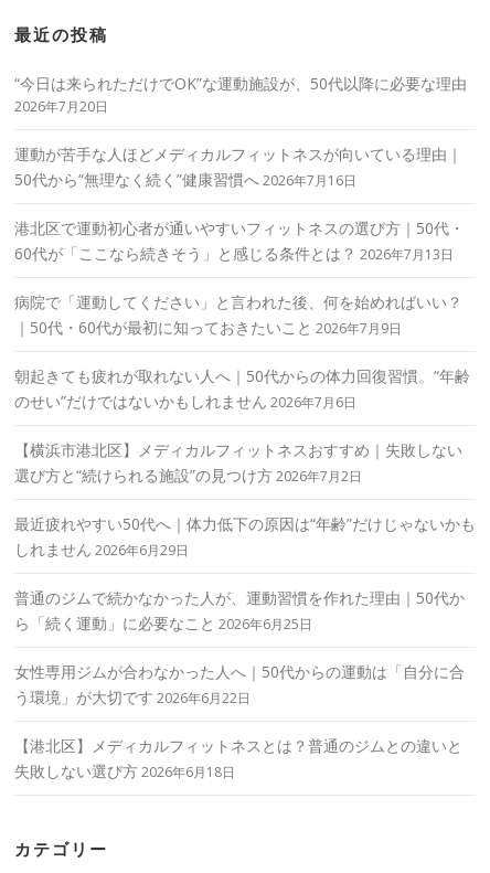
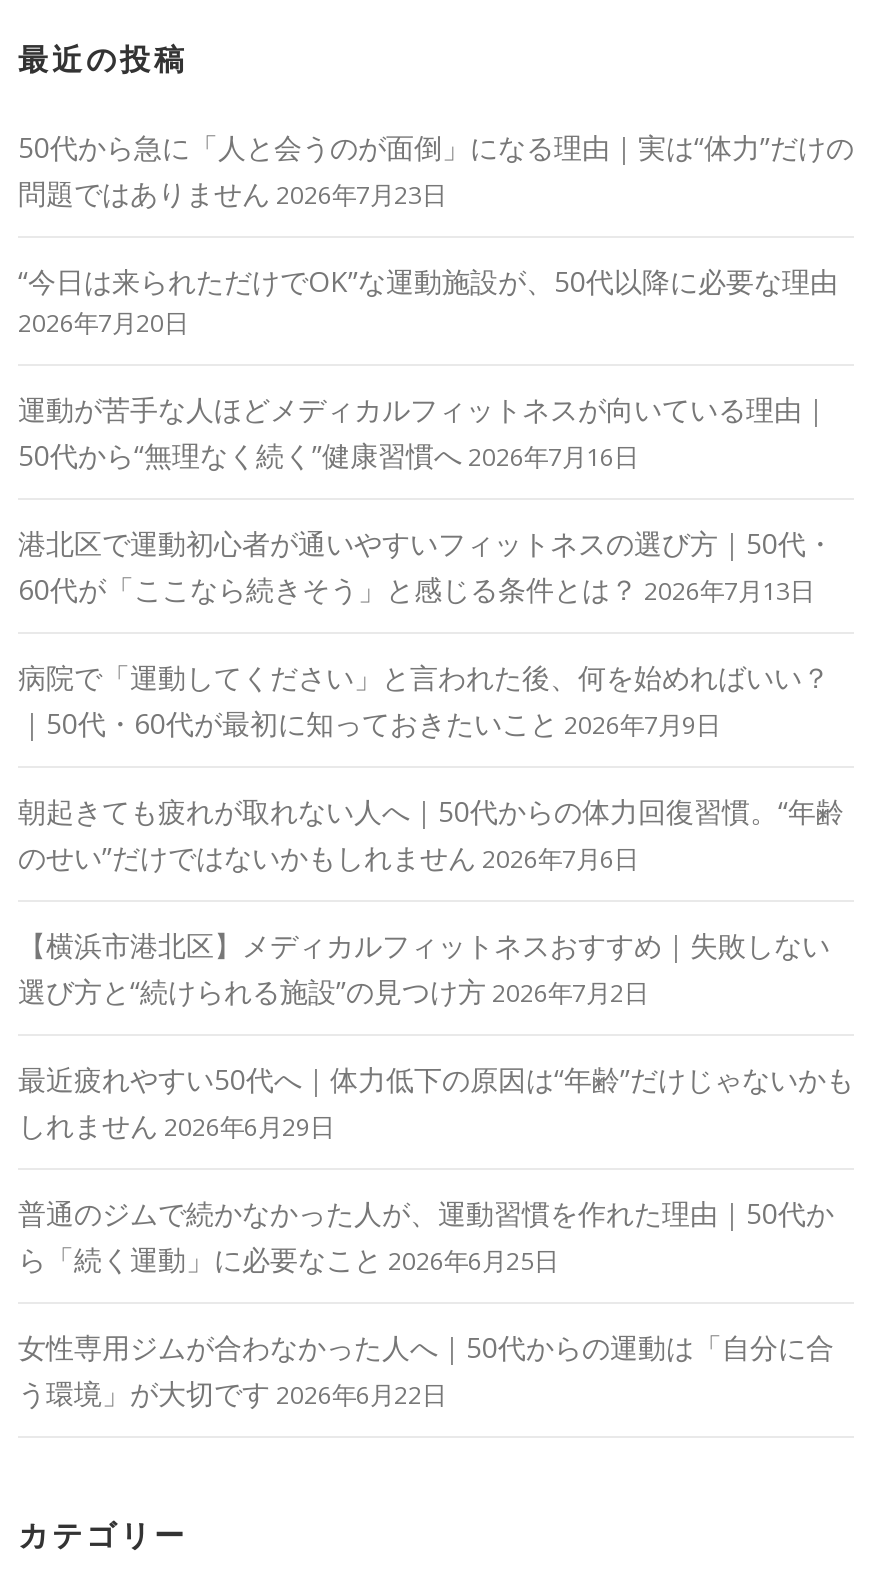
+ 50代から急に「人と会うのが面倒」になる理由｜実は“体力”だけの
+ 問題ではありません 2026年7月23日

moved down: “今日は来られただけでOK”な運動施設が、50代以降に必要な理由 | 2026年7月20日 | 運動が苦手な人ほどメディカルフィットネスが向いている理由｜ | ... | 女性専用ジムが合わなかった人へ｜50代からの運動は「自分に合 | う環境」が大切です 2026年6月22日

- 【港北区】メディカルフィットネスとは？普通のジムとの違いと
- 失敗しない選び方 2026年6月18日
